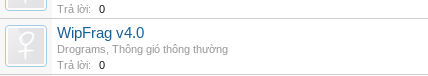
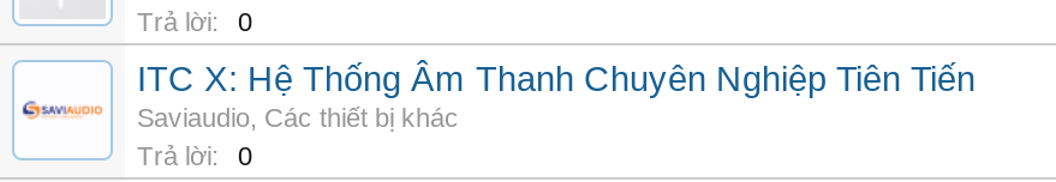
+ [image]

- WipFrag v4.0
- Drograms, Thông gió thông thường
+ ITC X: Hệ Thống Âm Thanh Chuyên Nghiệp Tiên Tiến
+ Saviaudio, Các thiết bị khác
